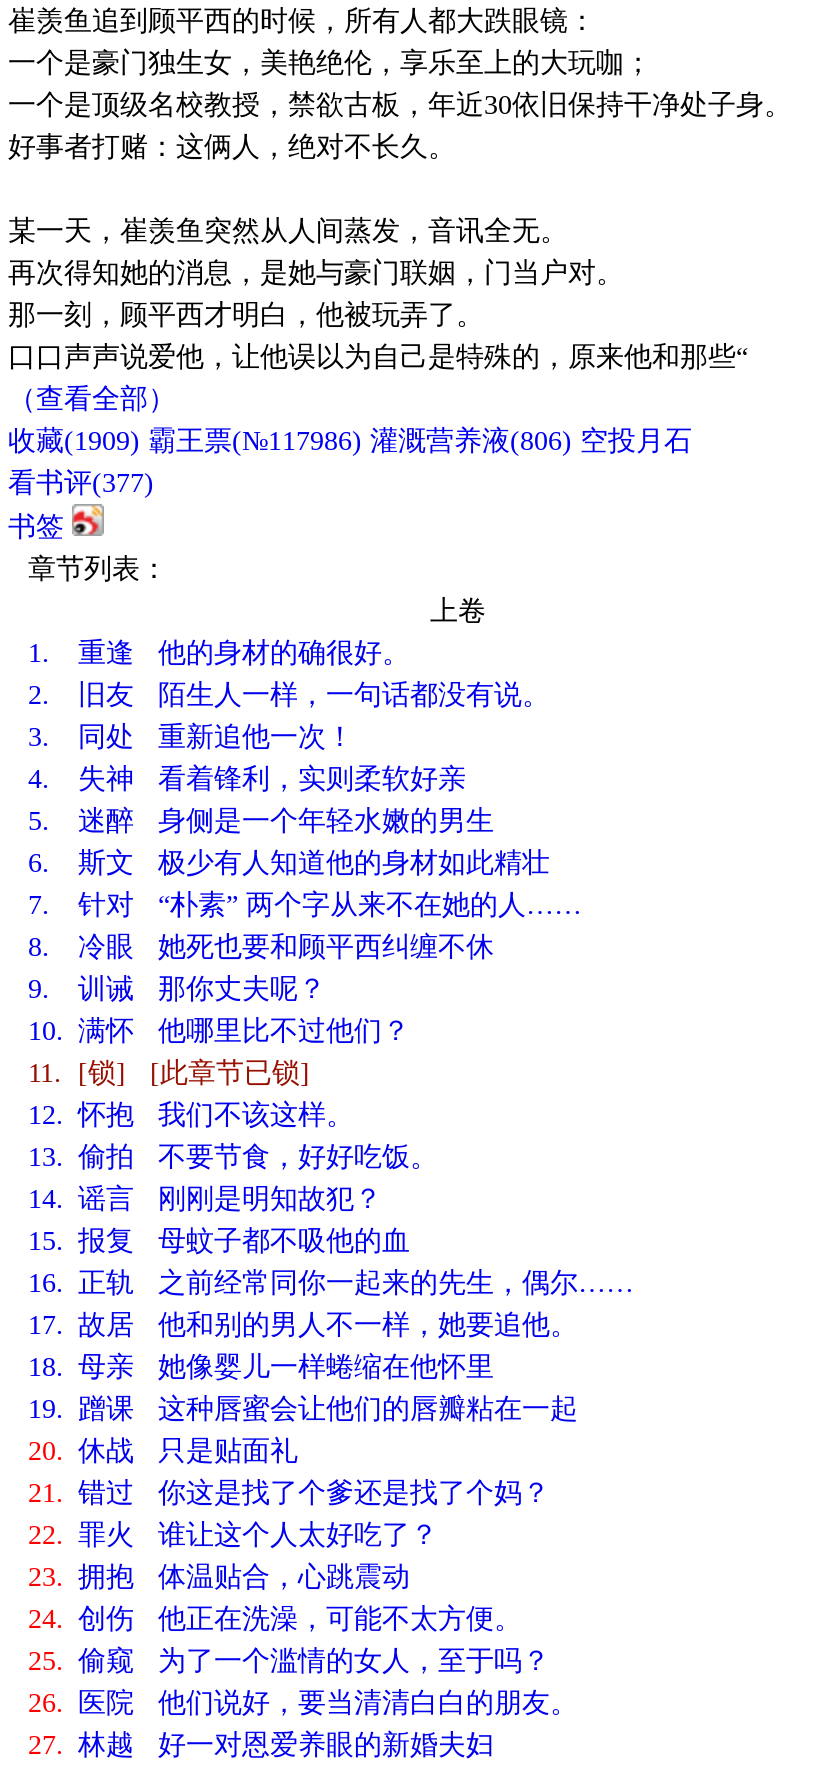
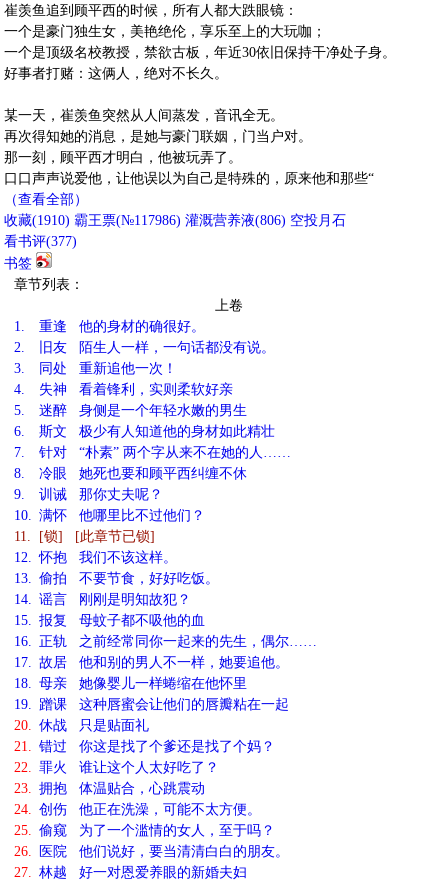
- 收藏(1909) 霸王票(№117986) 灌溉营养液(806) 空投月石
+ 收藏(1910) 霸王票(№117986) 灌溉营养液(806) 空投月石
